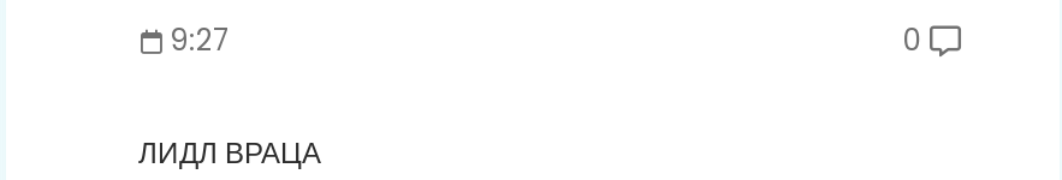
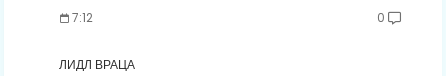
- 9:27
+ 7:12
